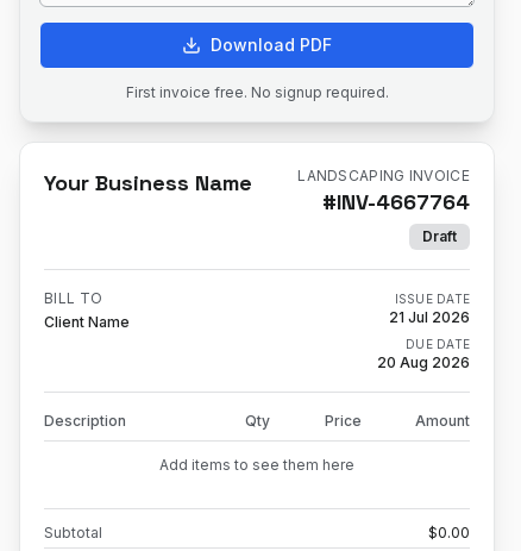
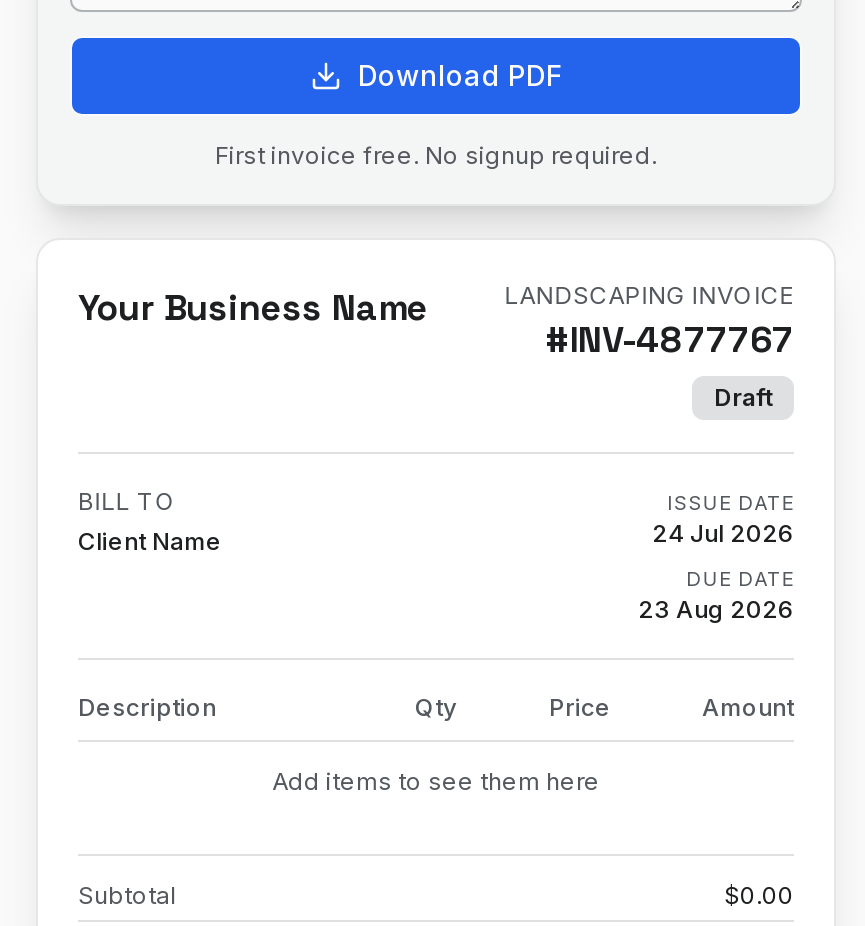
- #INV-4667764
+ #INV-4877767

- 21 Jul 2026
+ 24 Jul 2026

- 20 Aug 2026
+ 23 Aug 2026
